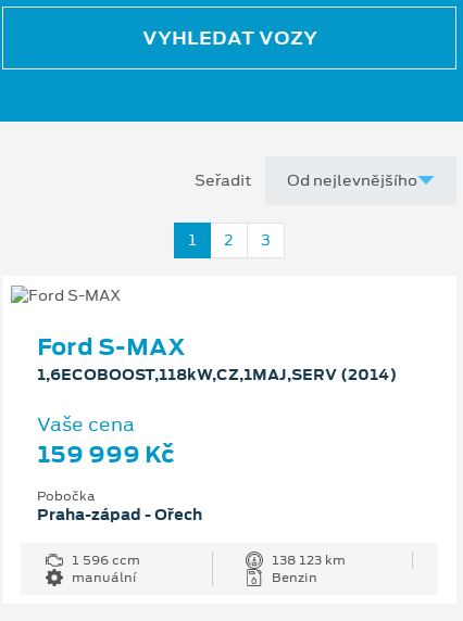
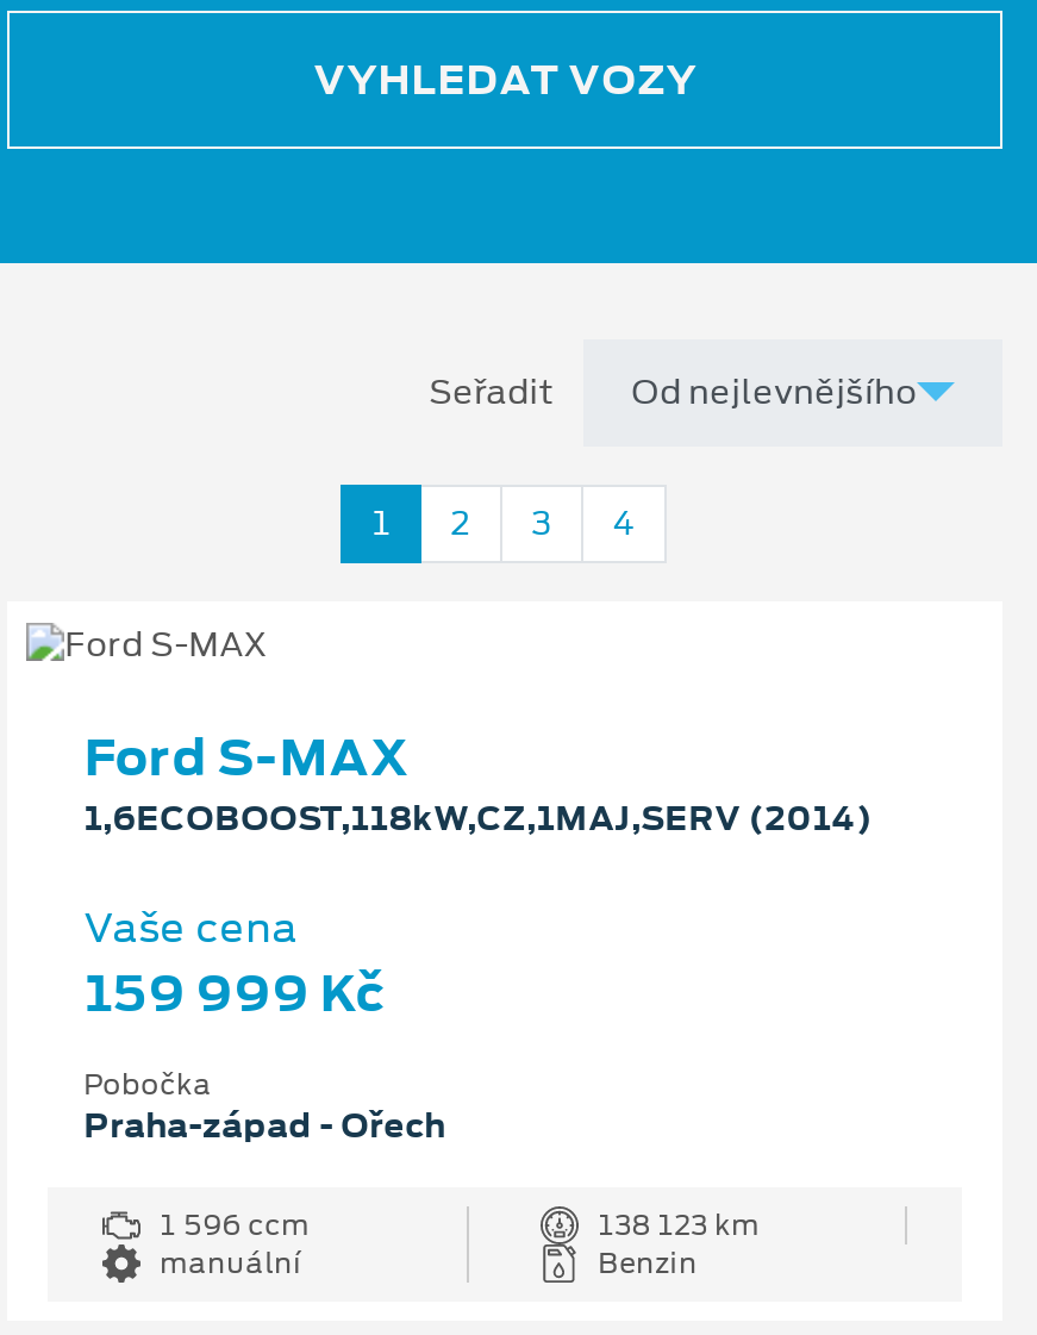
+ 4
